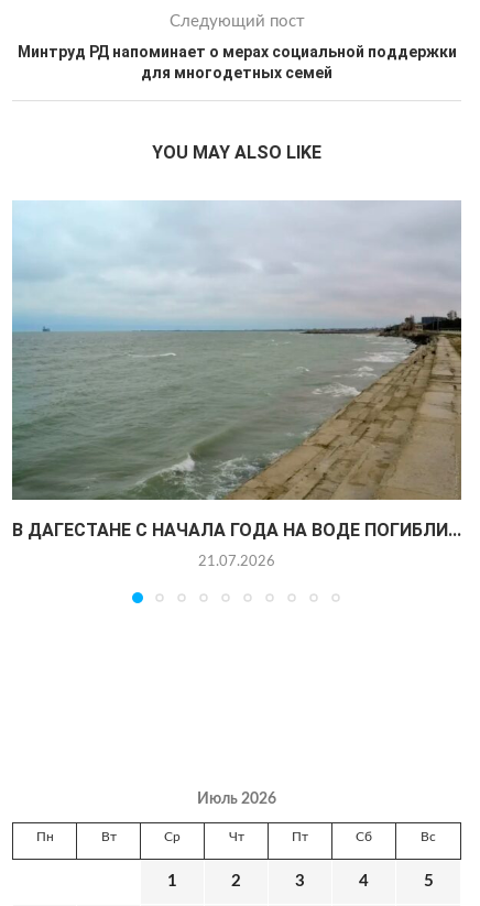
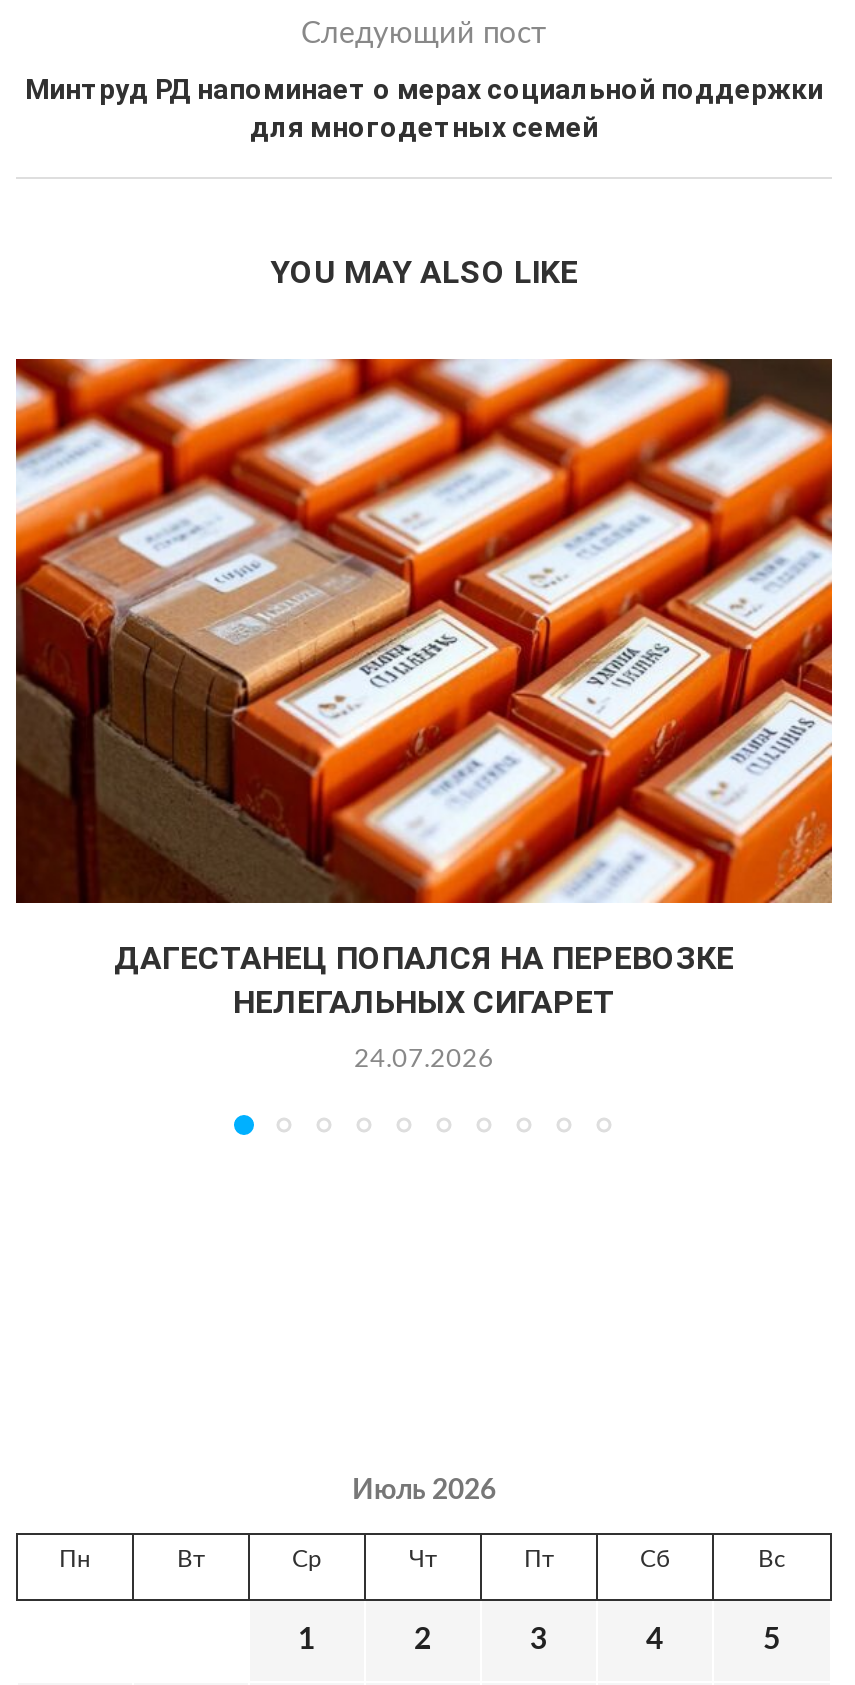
- [image]
- В ДАГЕСТАНЕ С НАЧАЛА ГОДА НА ВОДЕ ПОГИБЛИ...
+ [image]
+ ДАГЕСТАНЕЦ ПОПАЛСЯ НА ПЕРЕВОЗКЕ
+ НЕЛЕГАЛЬНЫХ СИГАРЕТ

- 21.07.2026
+ 24.07.2026
